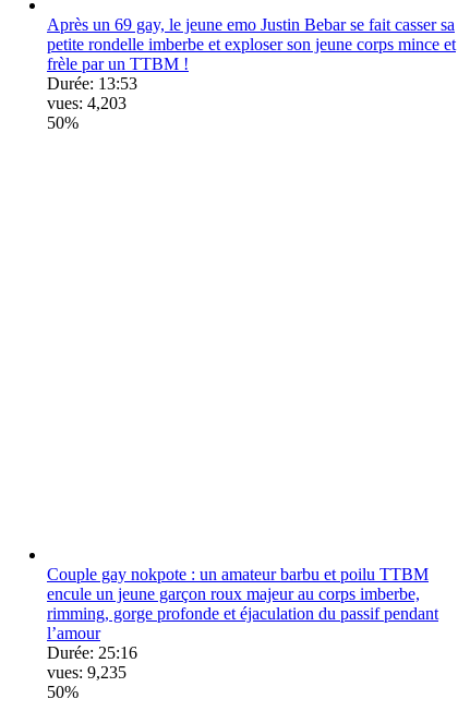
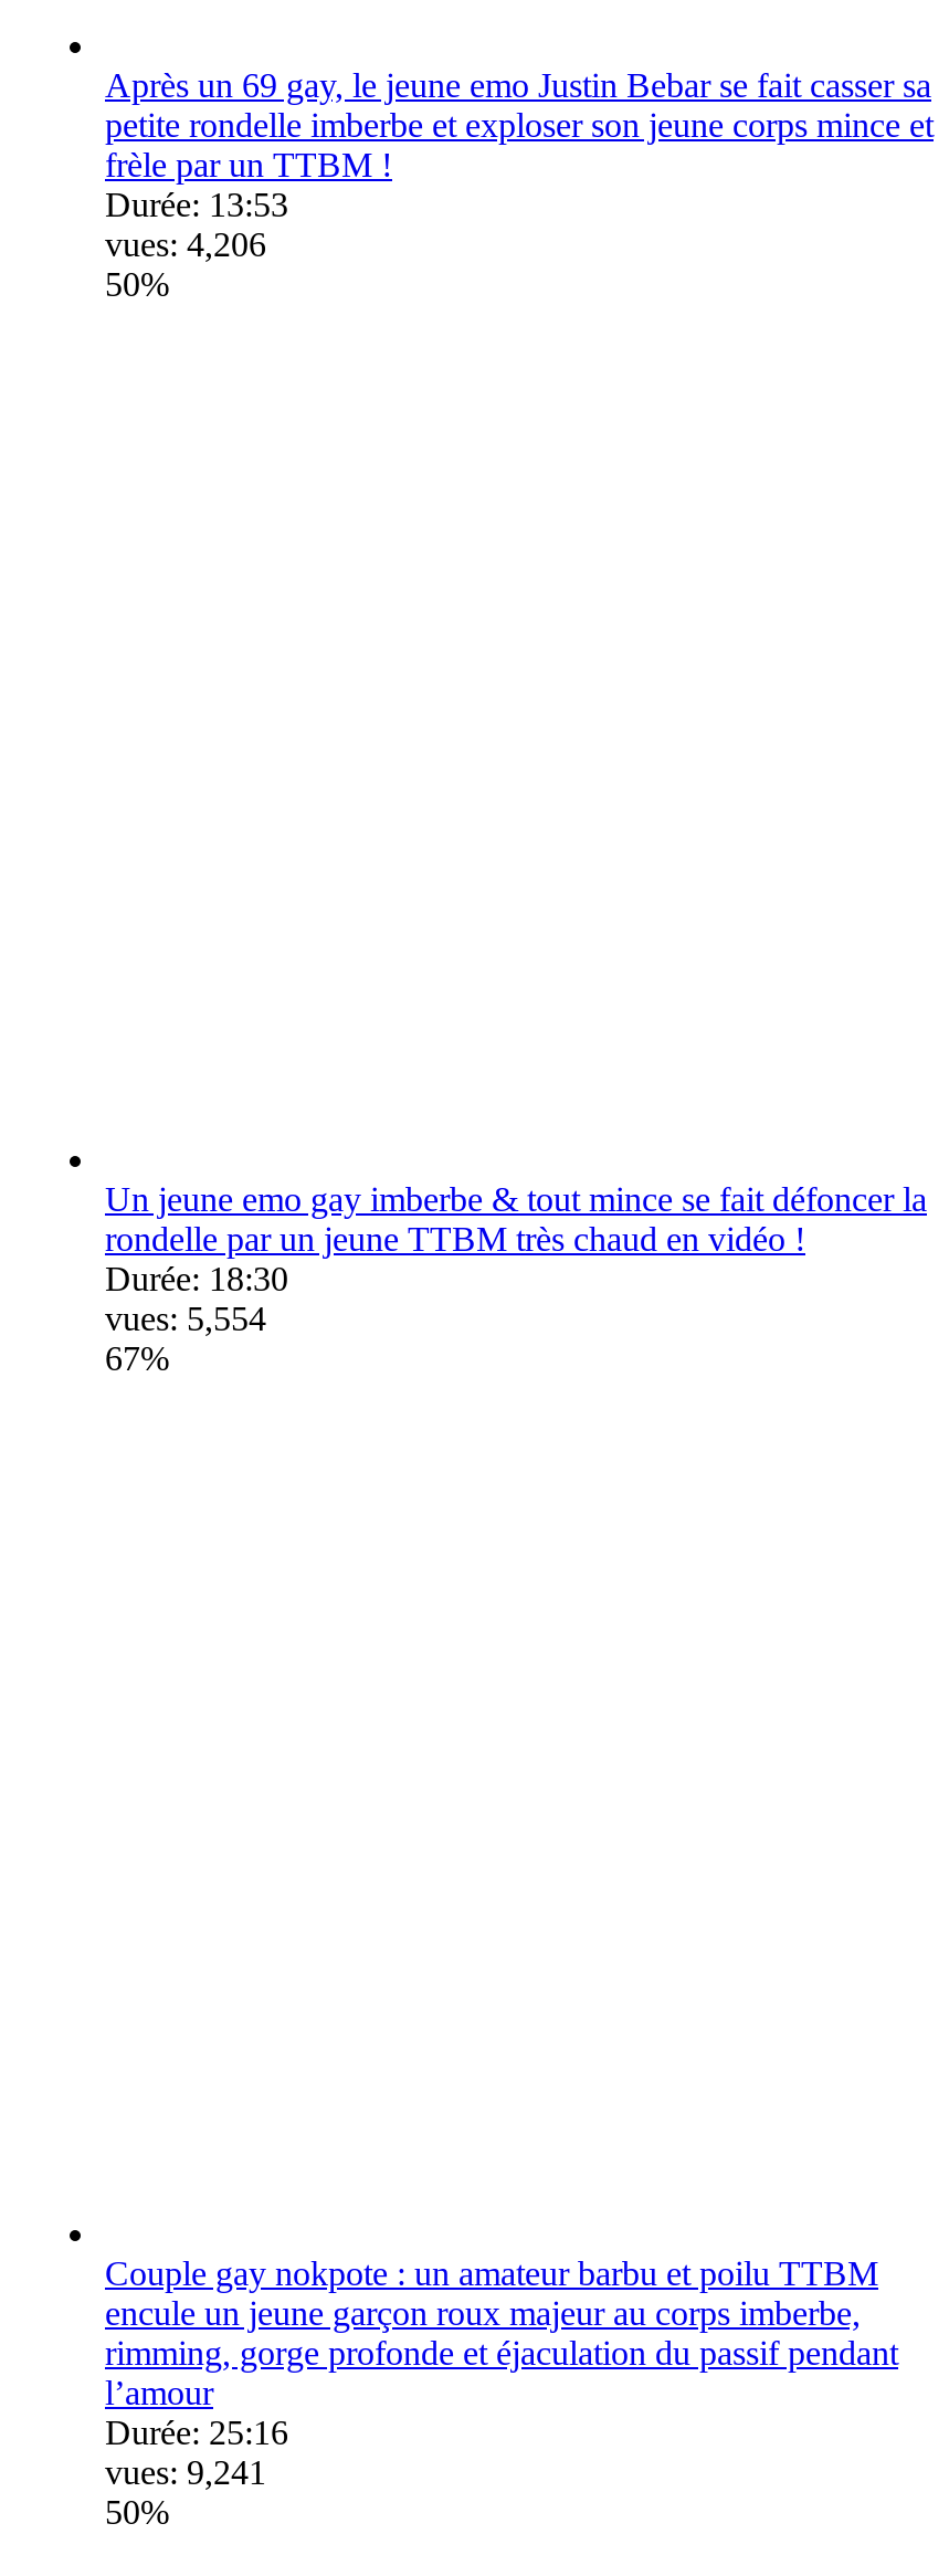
- vues: 4,203
+ vues: 4,206

+ Un jeune emo gay imberbe & tout mince se fait défoncer la
+ rondelle par un jeune TTBM très chaud en vidéo !
+ Durée: 18:30
+ vues: 5,554
+ 67%

- vues: 9,235
+ vues: 9,241
